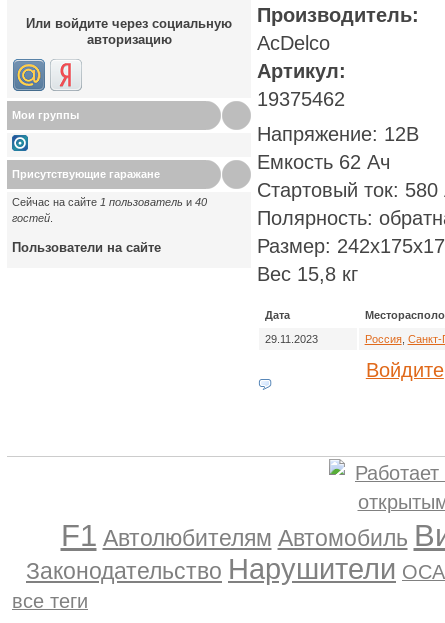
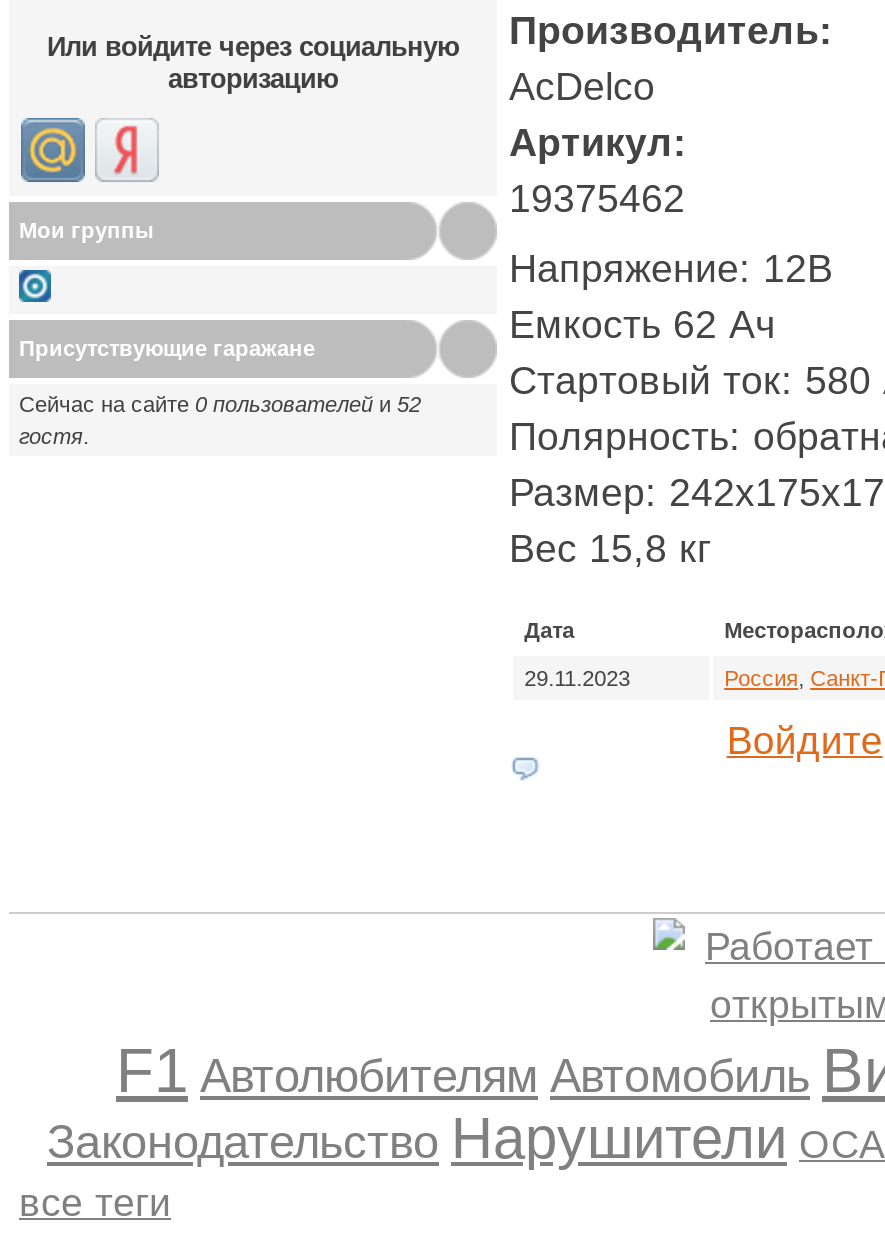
- Сейчас на сайте 1 пользователь и 40
- гостей.
- Пользователи на сайте
+ Сейчас на сайте 0 пользователей и 52
+ гостя.
